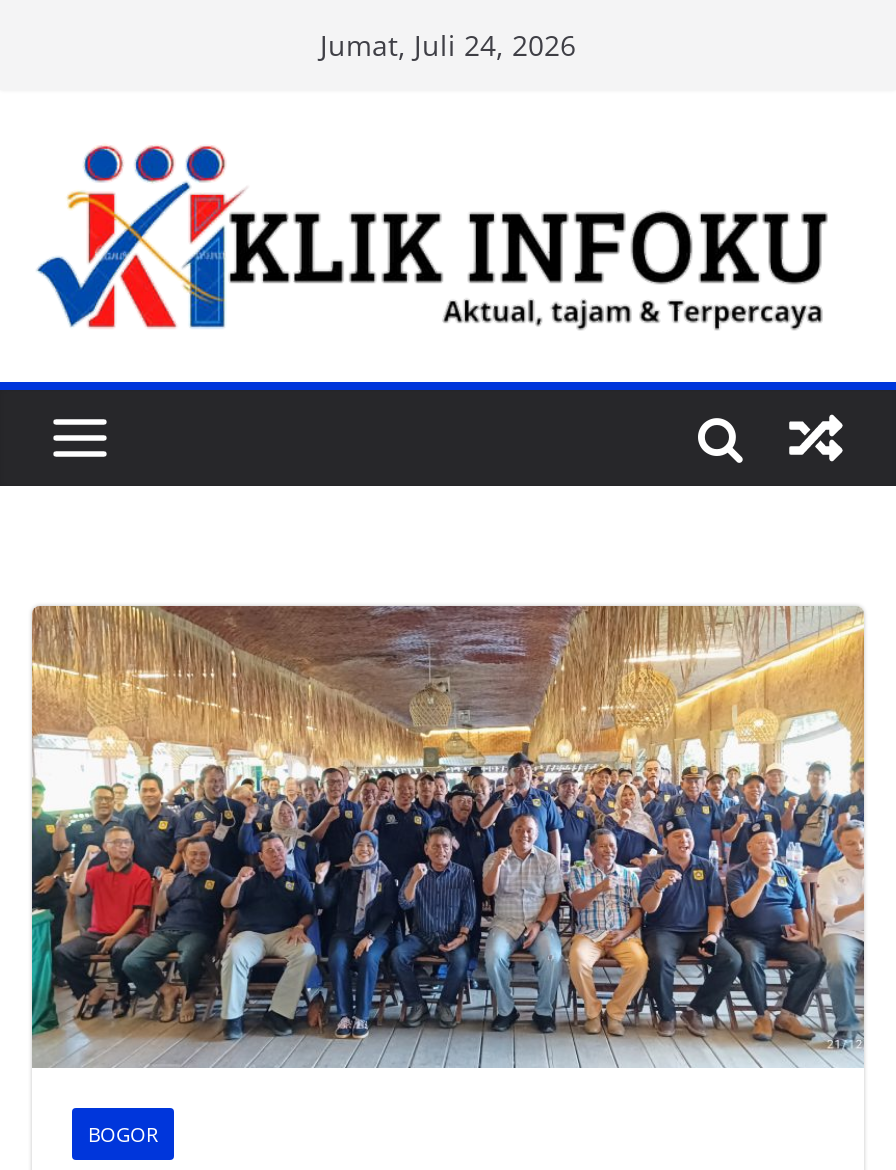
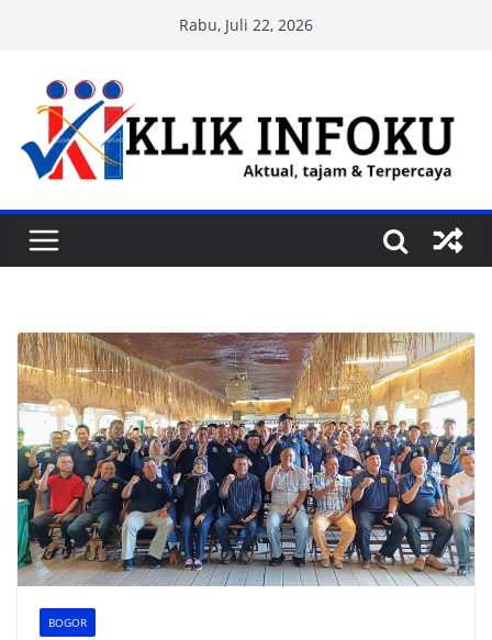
- Jumat, Juli 24, 2026
+ Rabu, Juli 22, 2026
